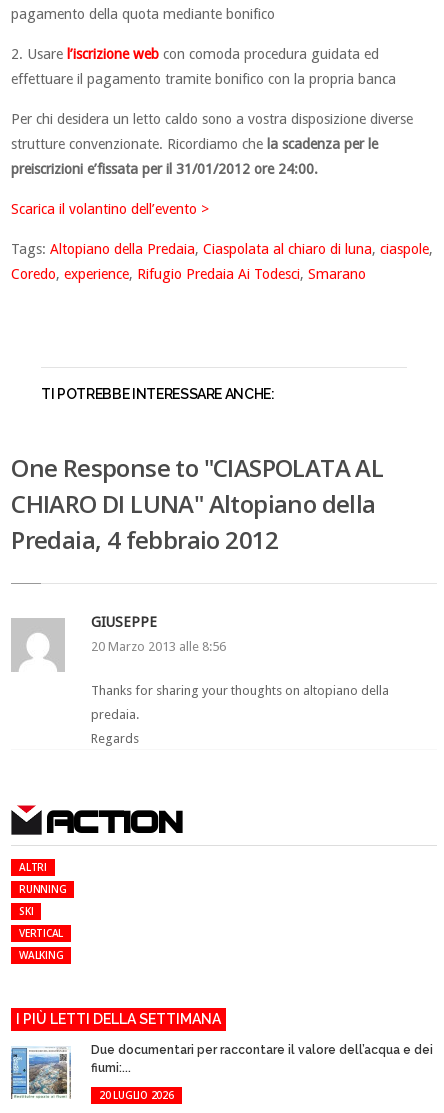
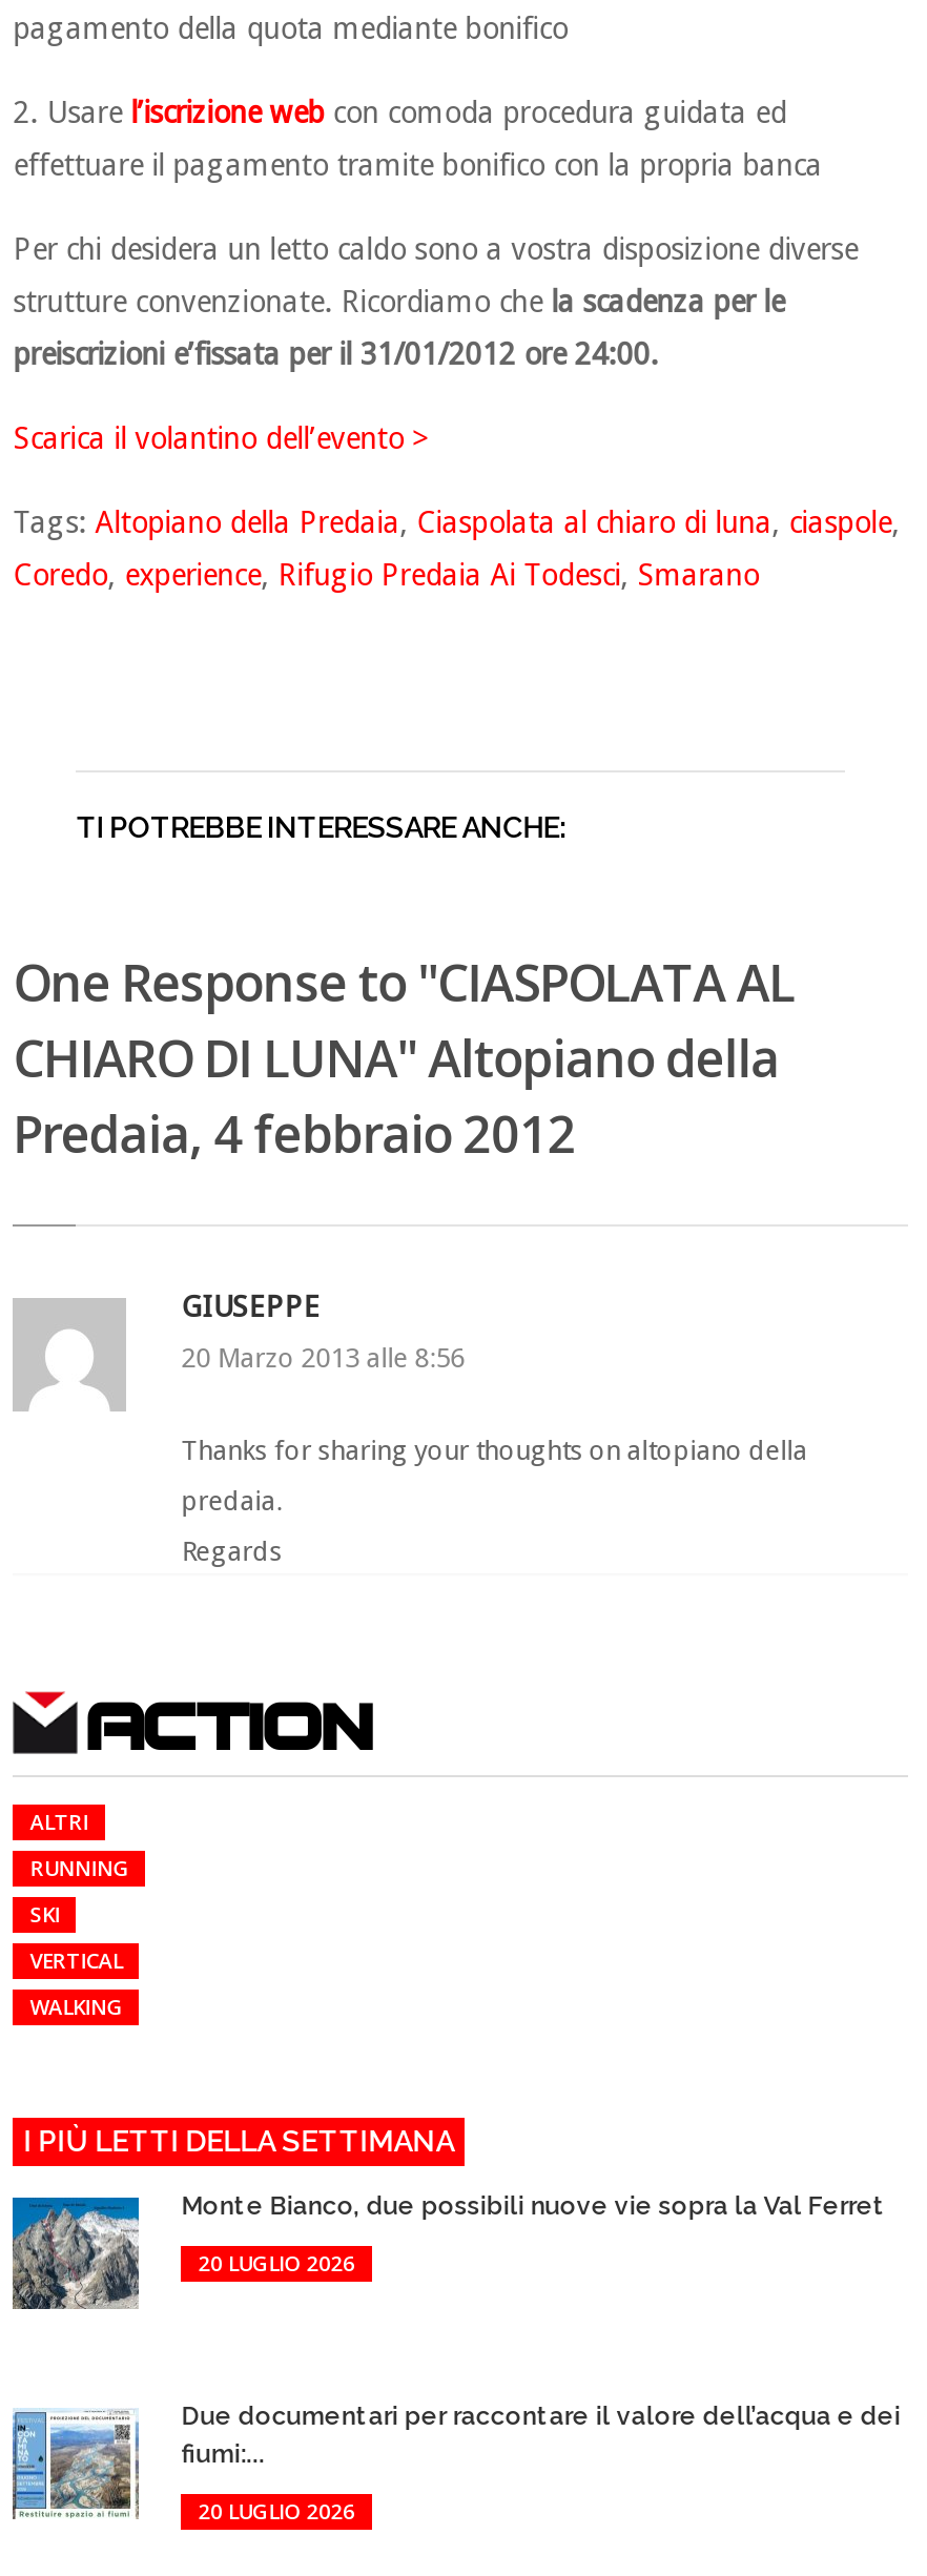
+ [image]
+ Monte Bianco, due possibili nuove vie sopra la Val Ferret
+ 20 LUGLIO 2026
